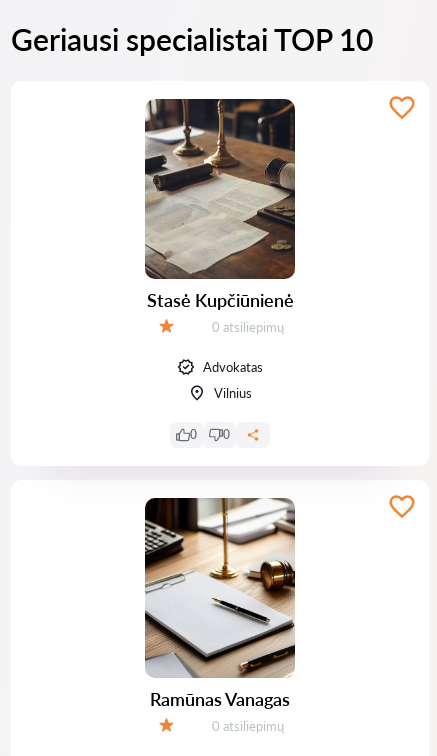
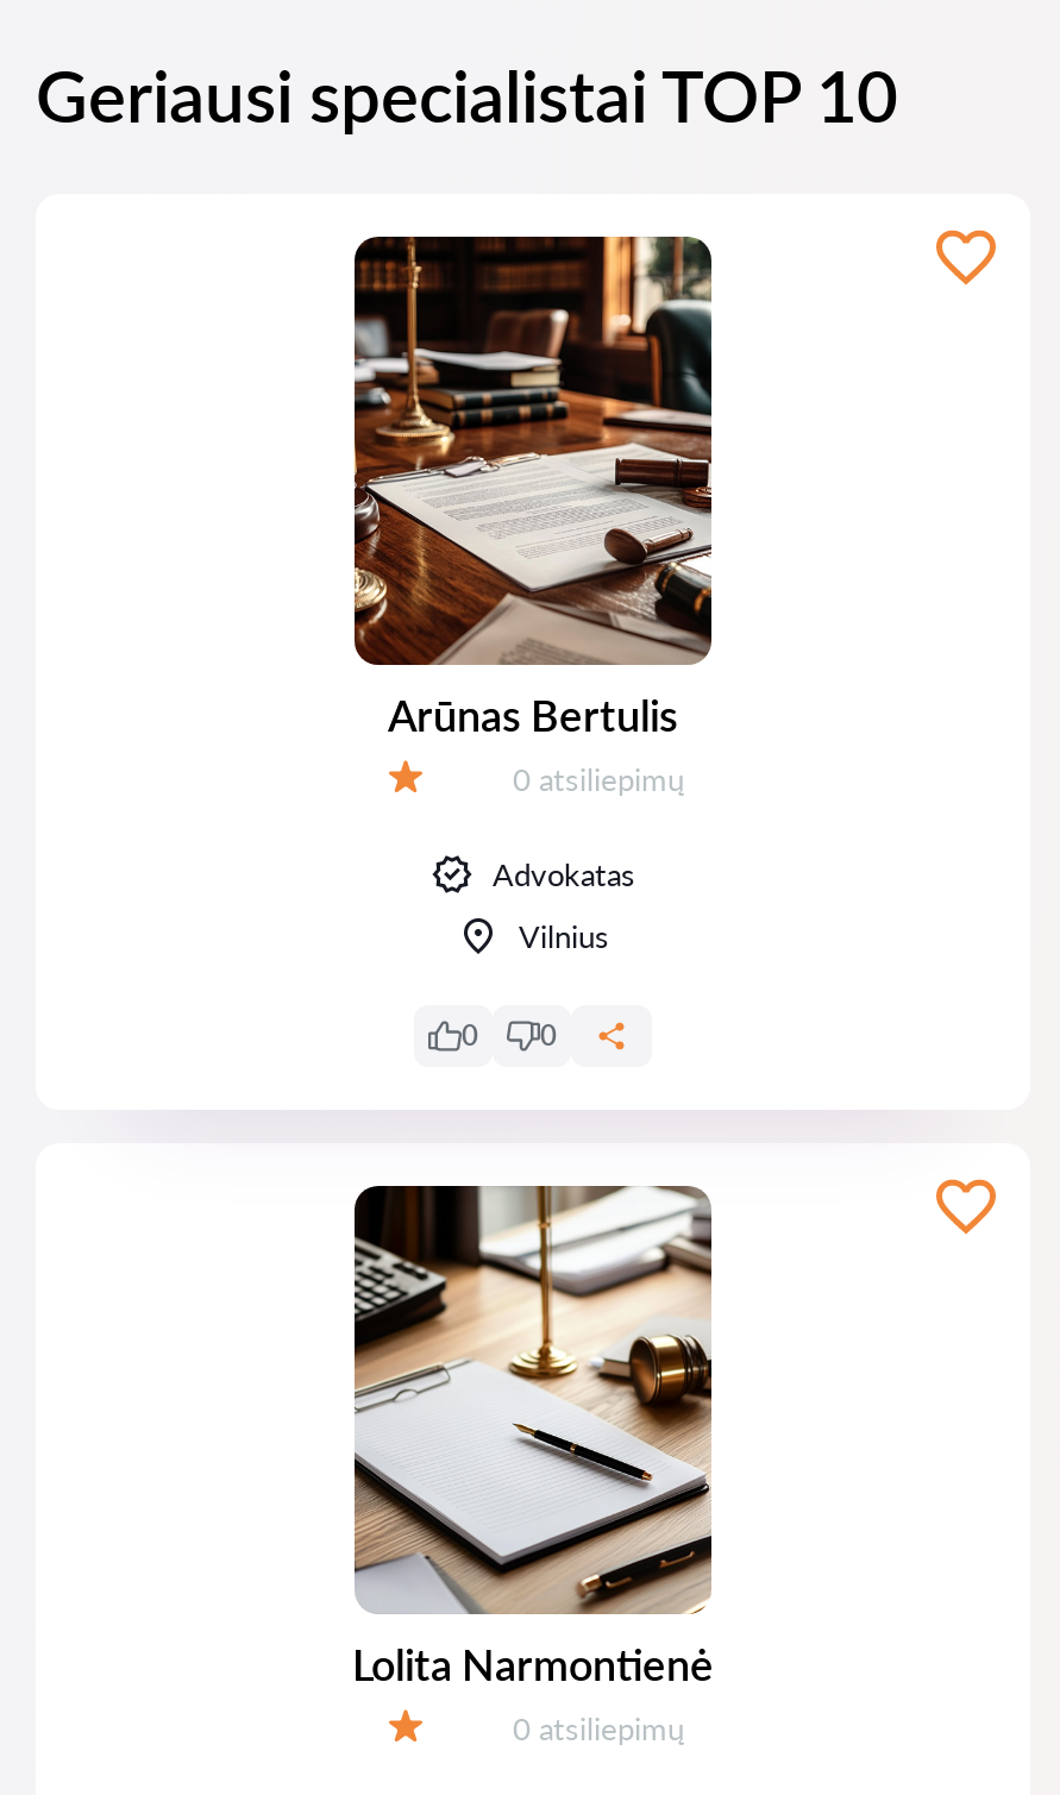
- [image]
- Stasė Kupčiūnienė
+ [image]
+ Arūnas Bertulis

- Ramūnas Vanagas
+ Lolita Narmontienė
